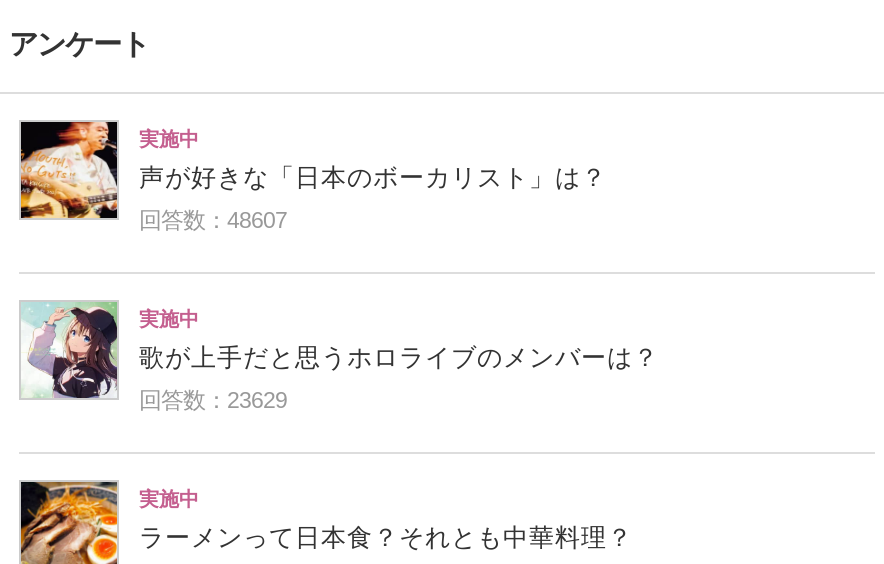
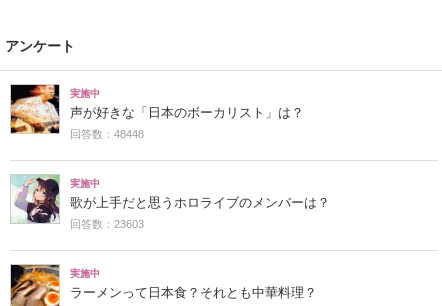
- 回答数：48607
+ 回答数：48448

- 回答数：23629
+ 回答数：23603
